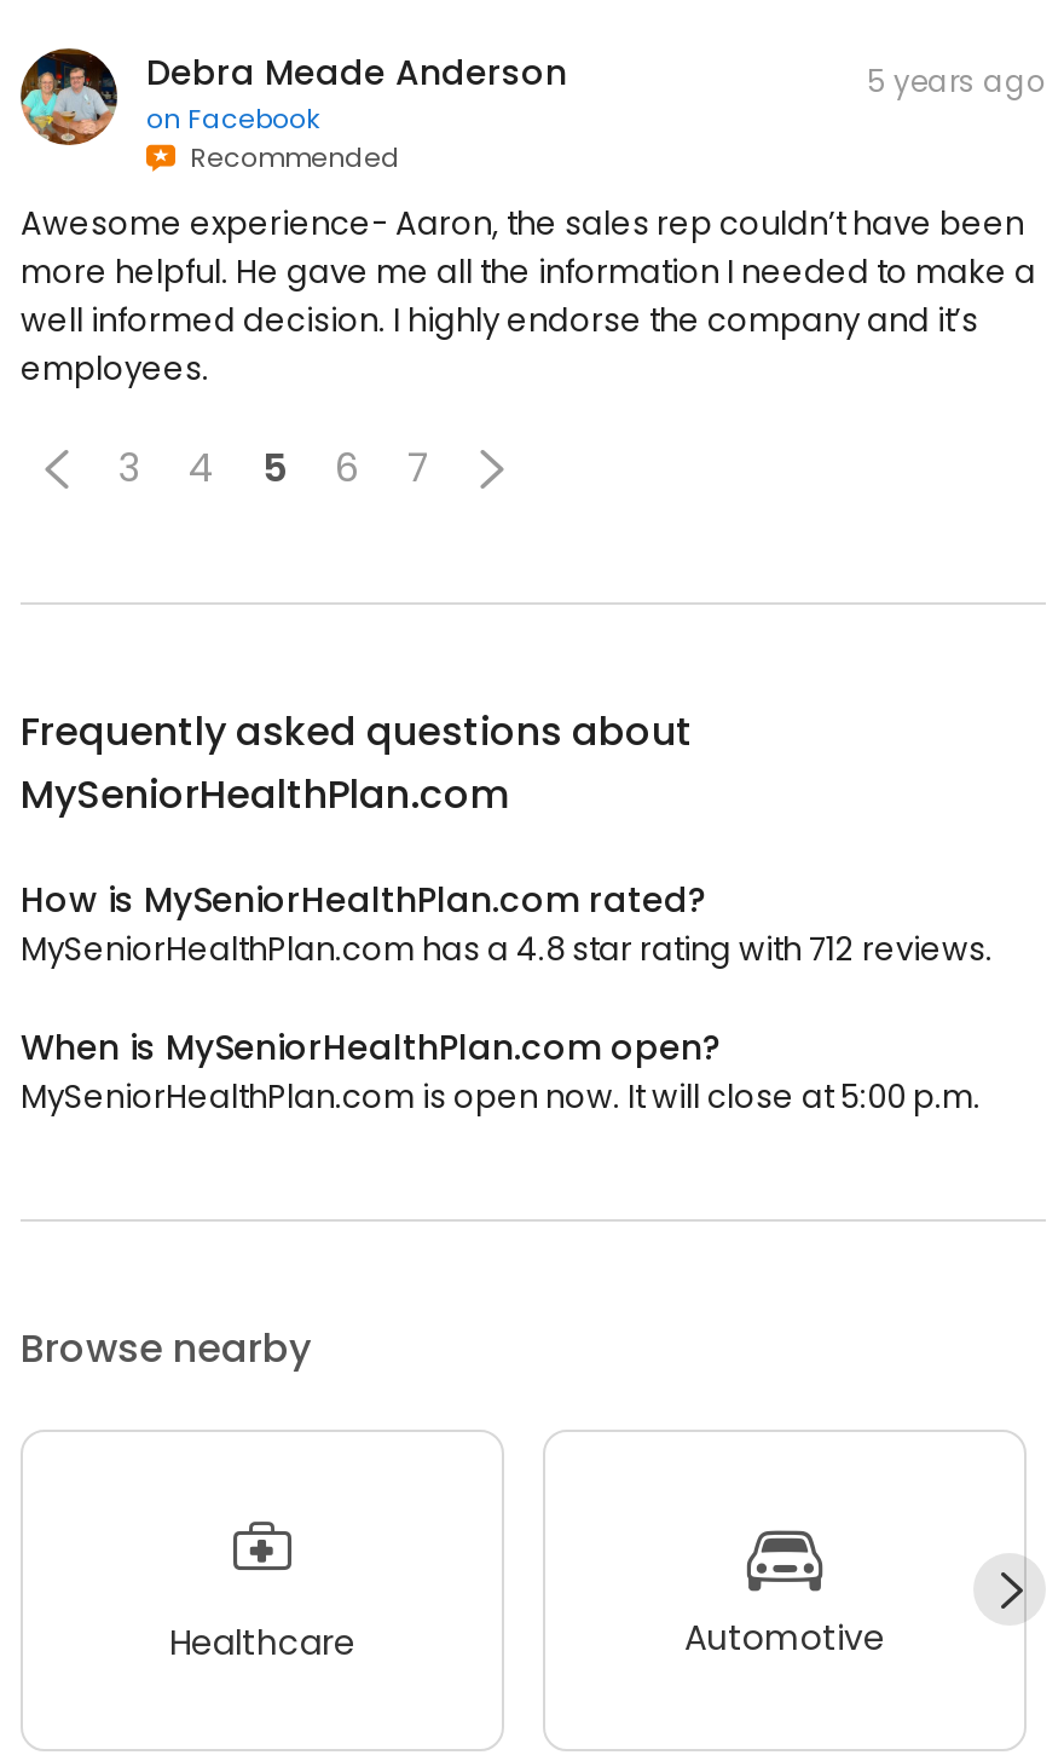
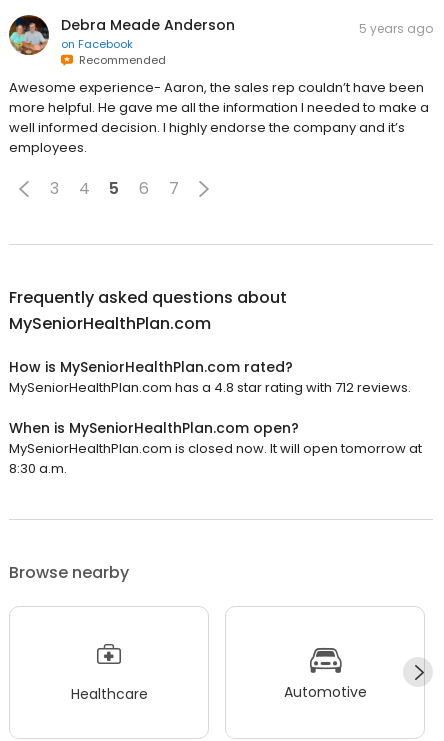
- MySeniorHealthPlan.com is open now. It will close at 5:00 p.m.
+ MySeniorHealthPlan.com is closed now. It will open tomorrow at
+ 8:30 a.m.
